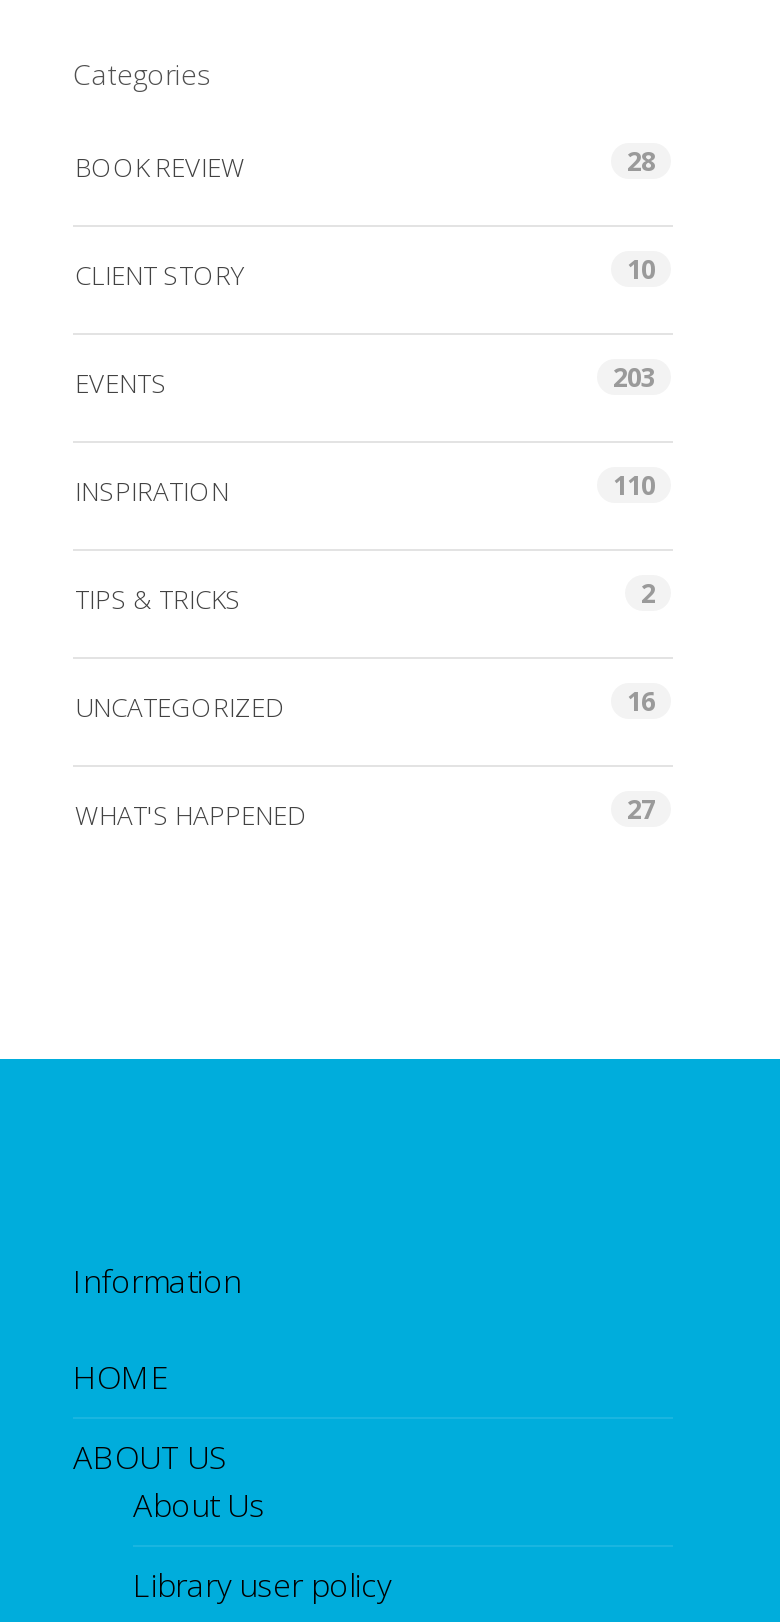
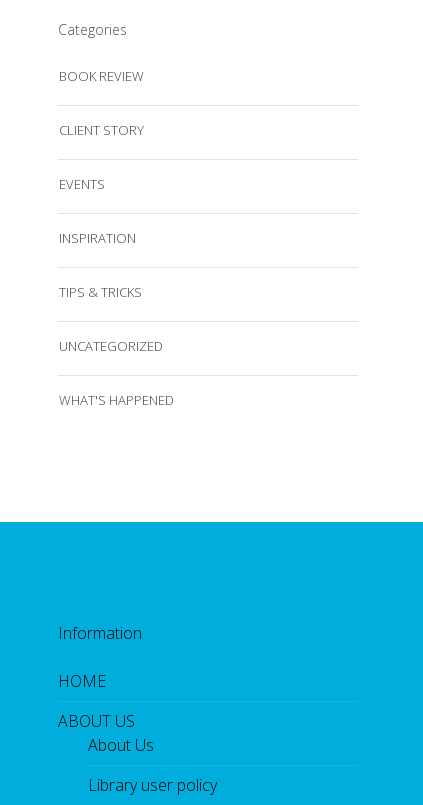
- 28

- 10

- 203

- 110

- 2

- 16

- 27
